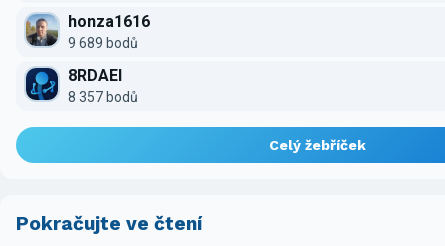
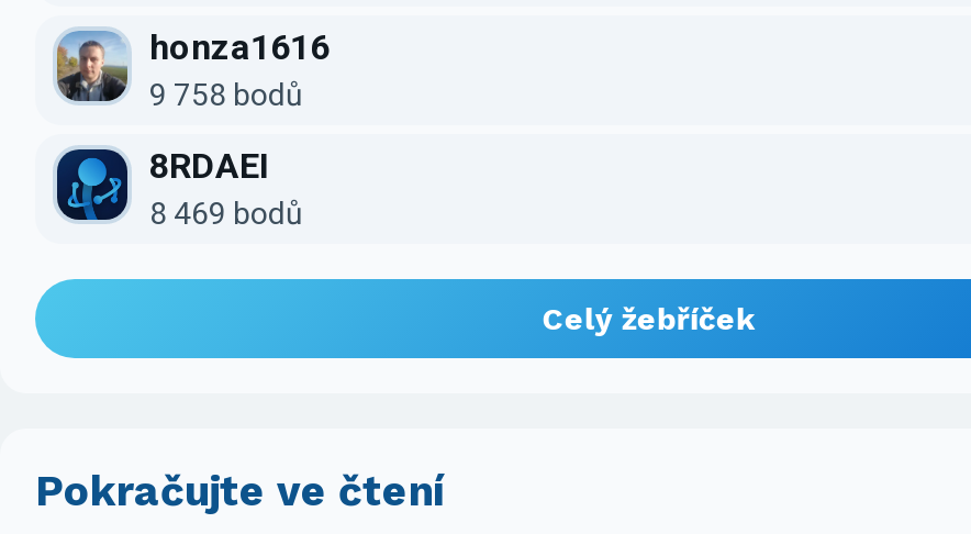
- 9 689 bodů
+ 9 758 bodů

- 8 357 bodů
+ 8 469 bodů
